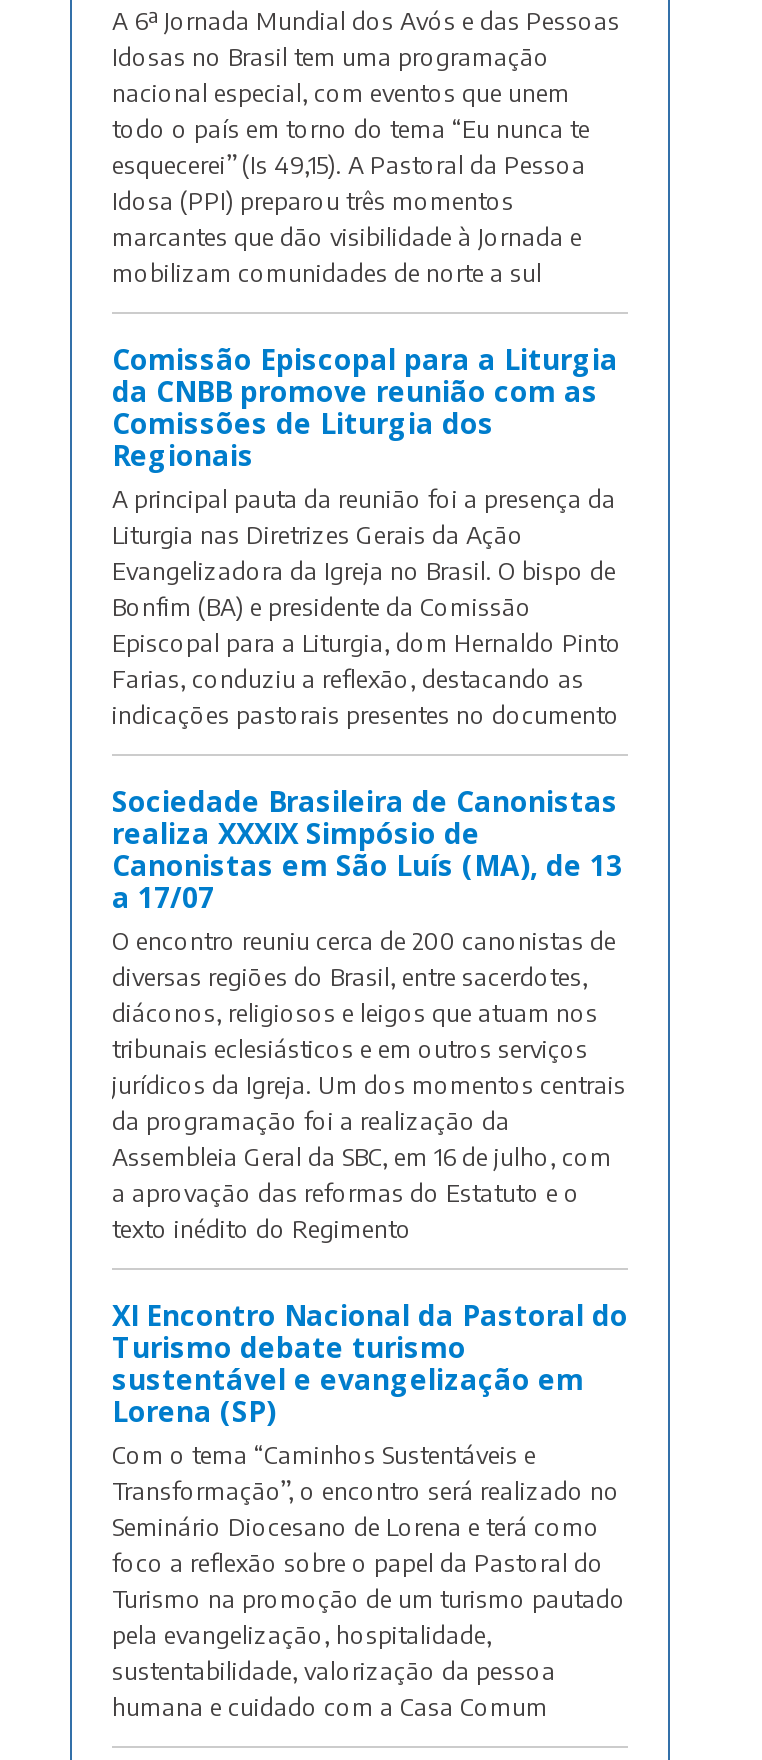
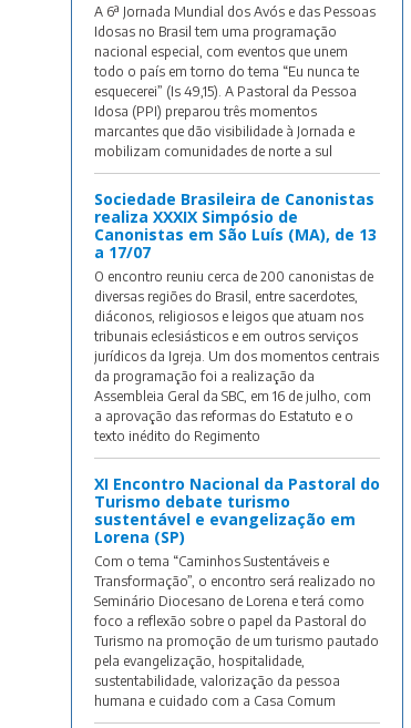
- Comissão Episcopal para a Liturgia
- da CNBB promove reunião com as
- Comissões de Liturgia dos
- Regionais
- A principal pauta da reunião foi a presença da
- Liturgia nas Diretrizes Gerais da Ação
- Evangelizadora da Igreja no Brasil. O bispo de
- Bonfim (BA) e presidente da Comissão
- Episcopal para a Liturgia, dom Hernaldo Pinto
- Farias, conduziu a reflexão, destacando as
- indicações pastorais presentes no documento
